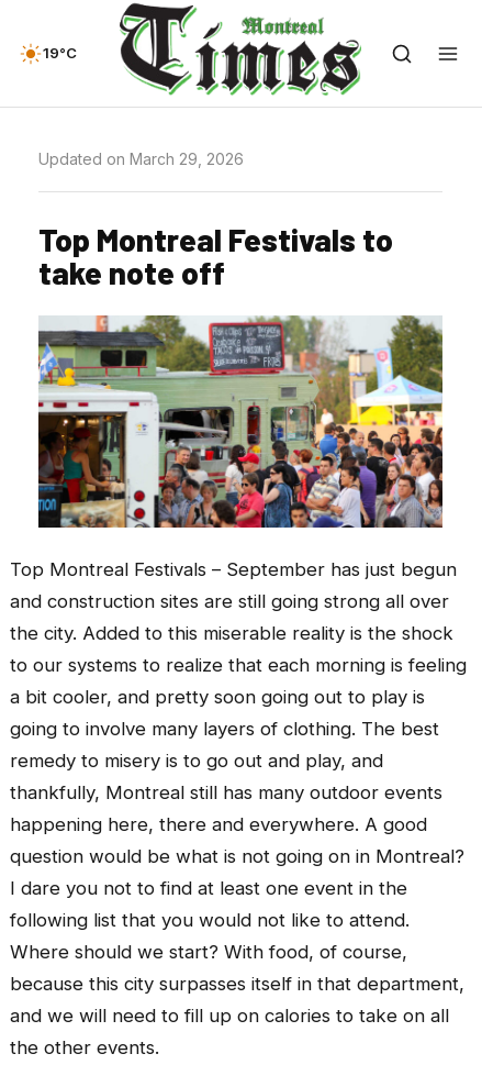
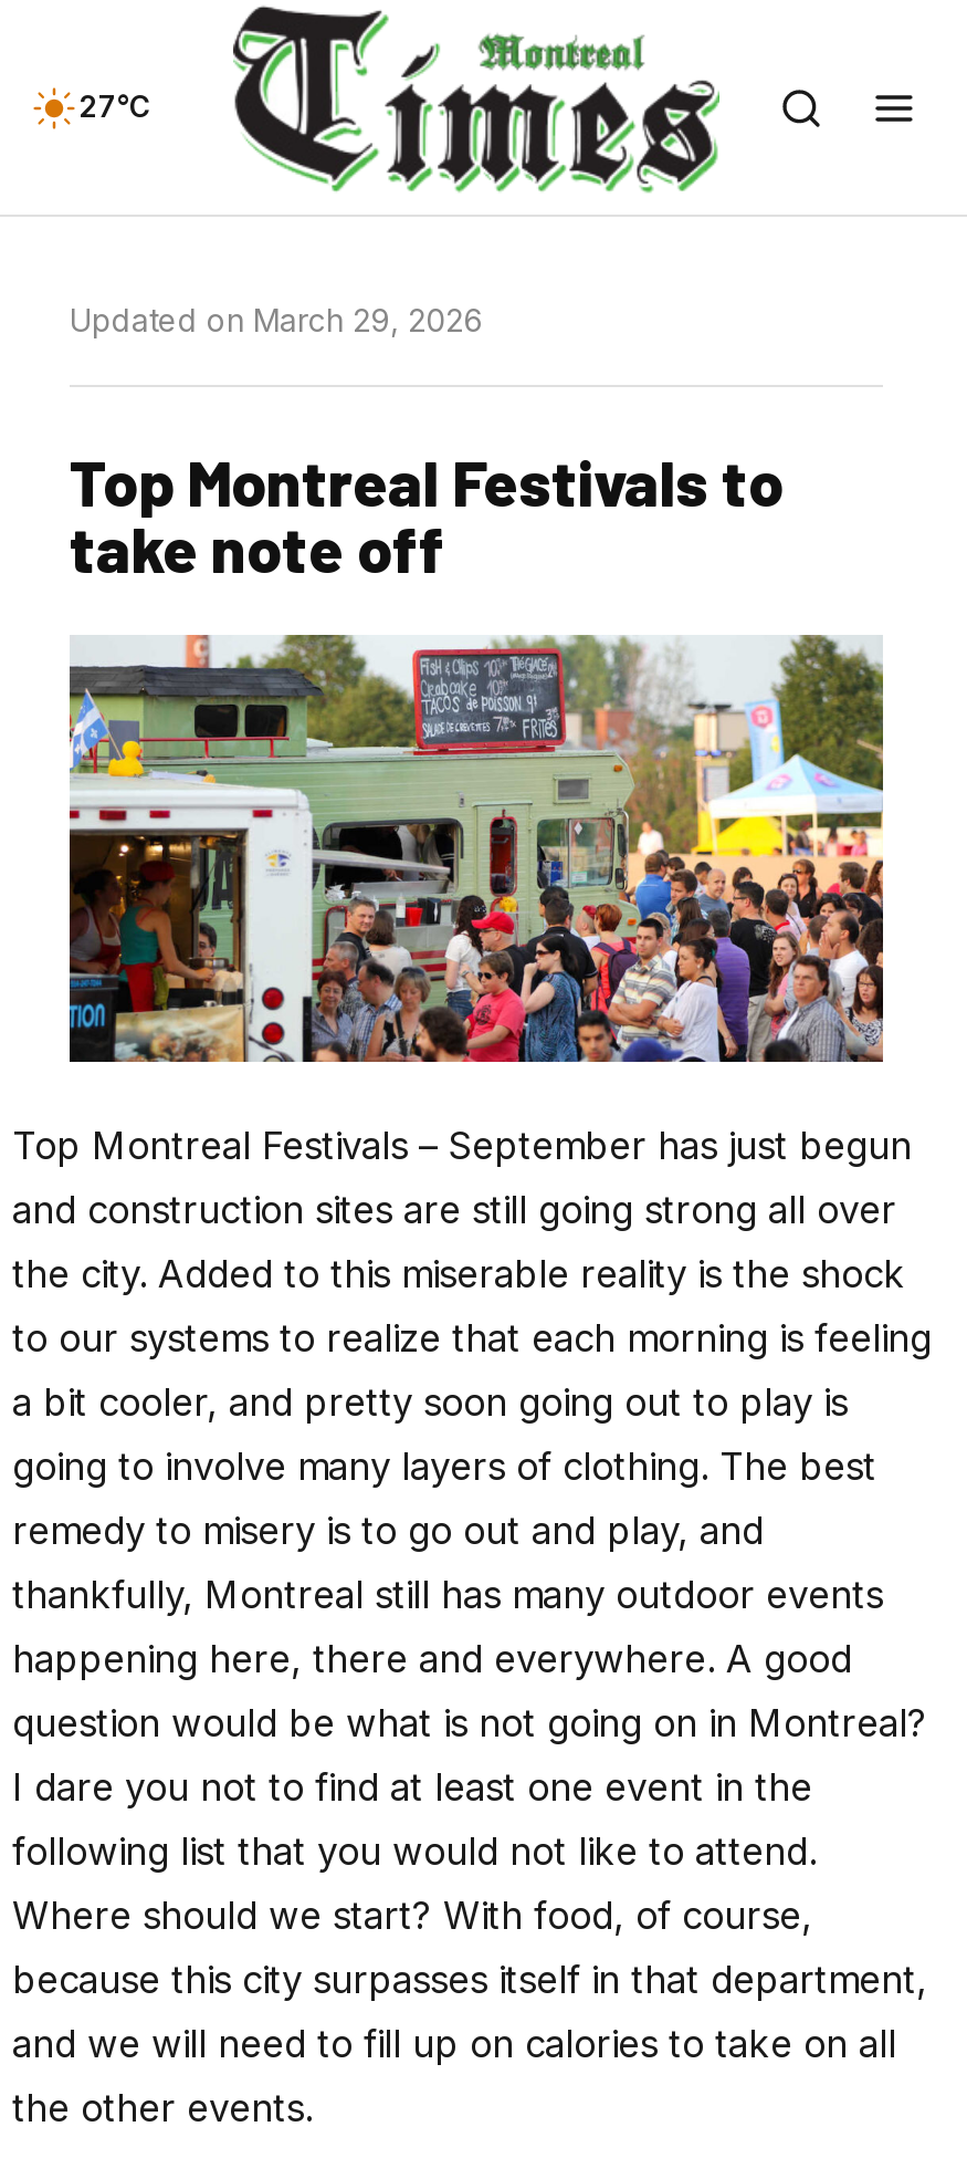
- 19°C
+ 27°C
